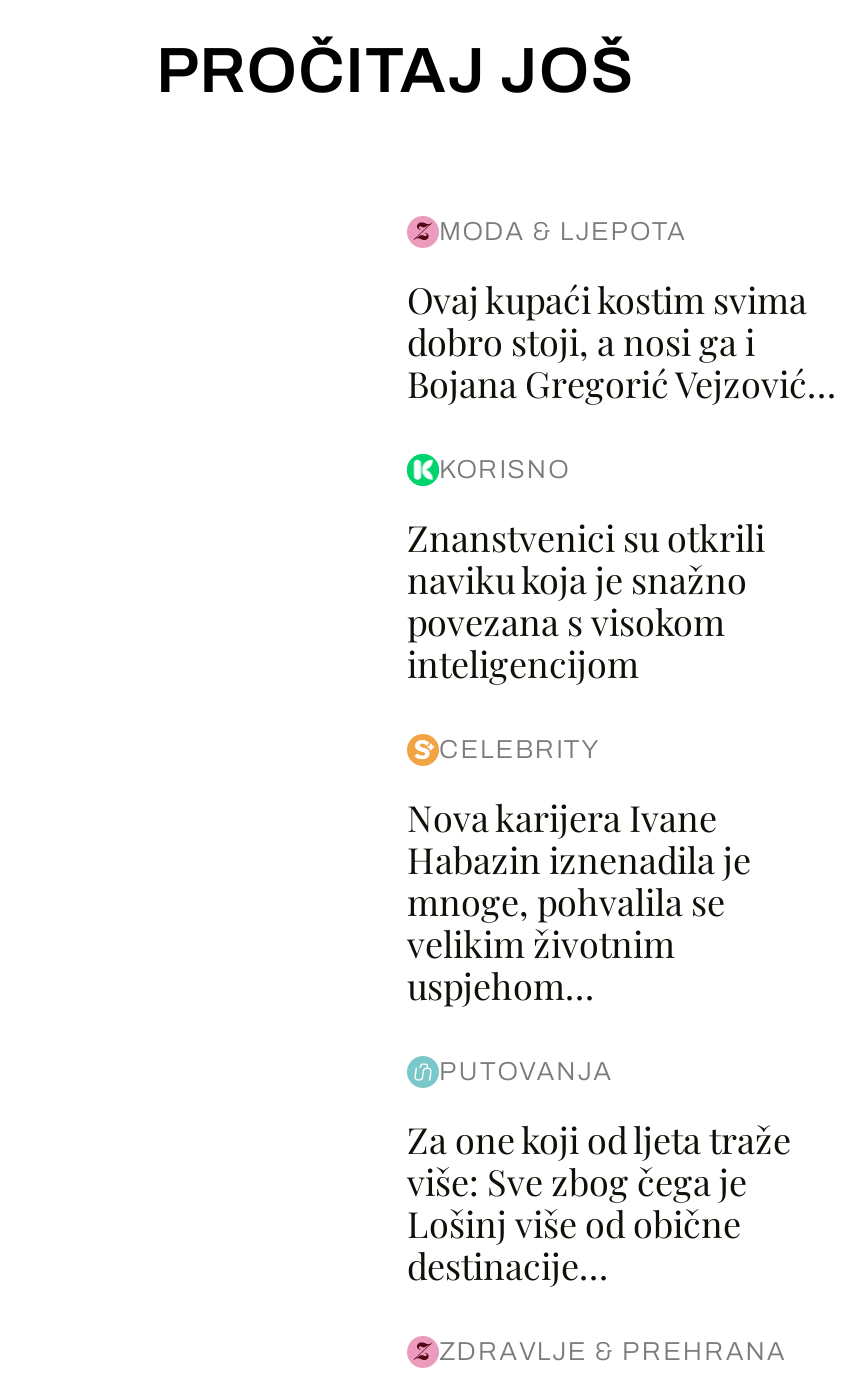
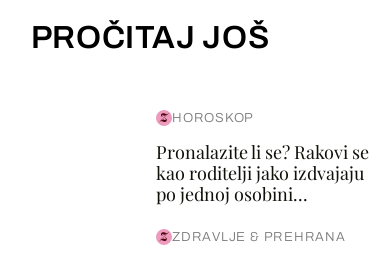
- MODA & LJEPOTA
- Ovaj kupaći kostim svima
- dobro stoji, a nosi ga i
- Bojana Gregorić Vejzović...
- KORISNO
- Znanstvenici su otkrili
- naviku koja je snažno
- povezana s visokom
- inteligencijom
- CELEBRITY
- Nova karijera Ivane
- Habazin iznenadila je
- mnoge, pohvalila se
- velikim životnim
- uspjehom...
- PUTOVANJA
- Za one koji od ljeta traže
- više: Sve zbog čega je
- Lošinj više od obične
- destinacije...
+ HOROSKOP
+ Pronalazite li se? Rakovi se
+ kao roditelji jako izdvajaju
+ po jednoj osobini...
